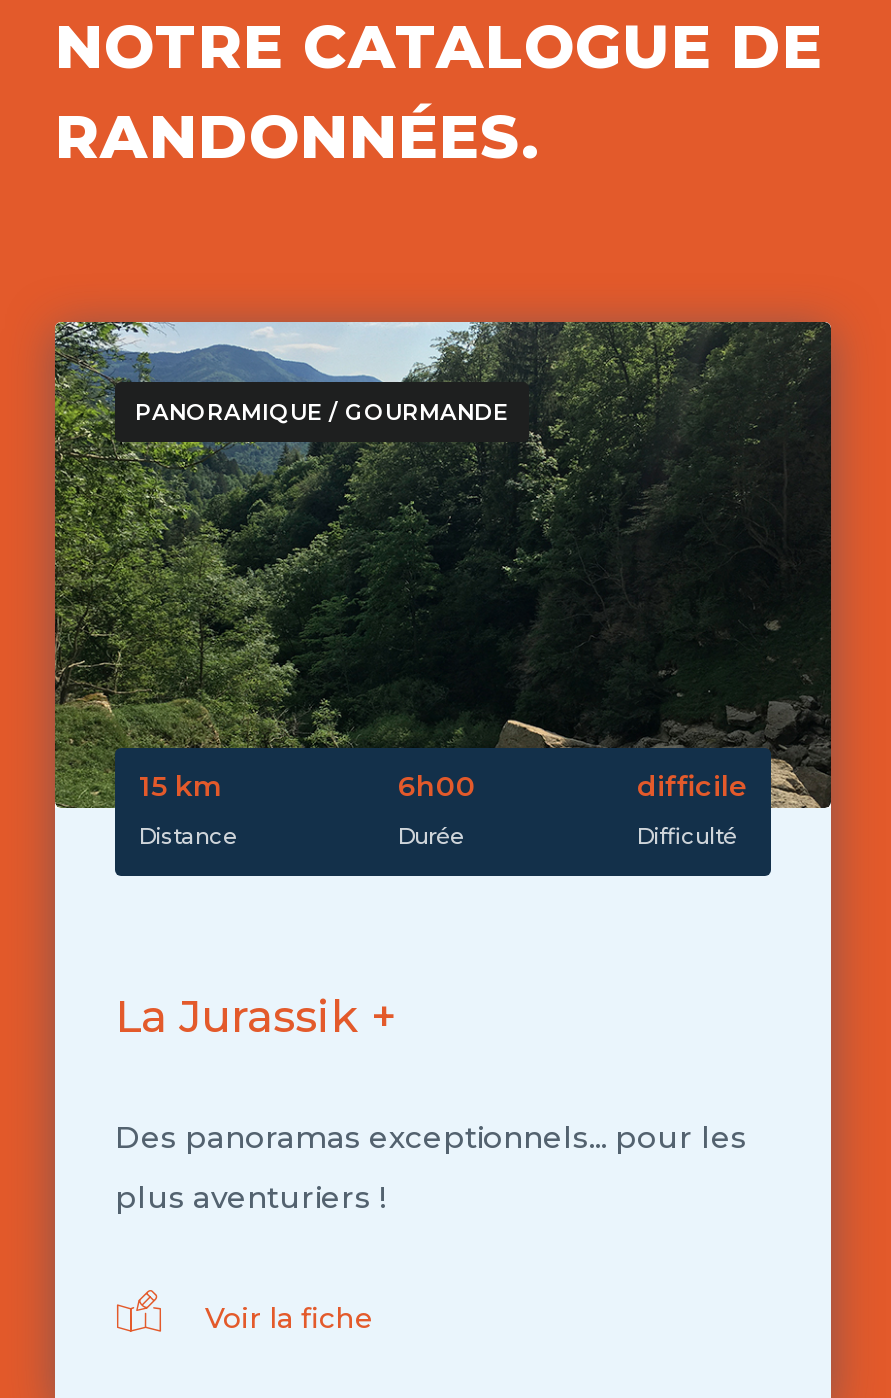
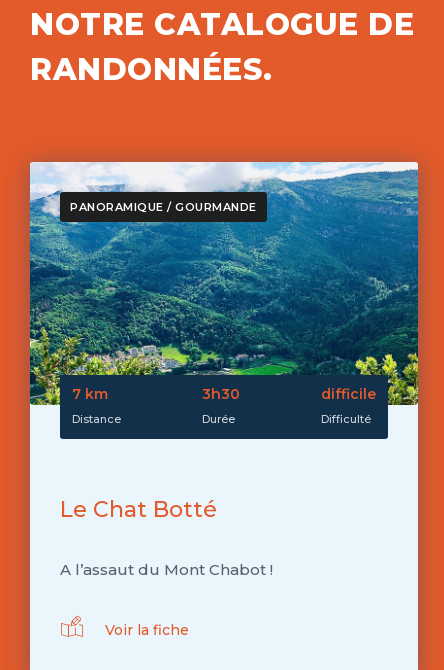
- [image]
- 15 km
+ [image]
+ 7 km

- 6h00
+ 3h30

- La Jurassik +
+ Le Chat Botté

- Des panoramas exceptionnels... pour les
- plus aventuriers !
+ A l’assaut du Mont Chabot !
